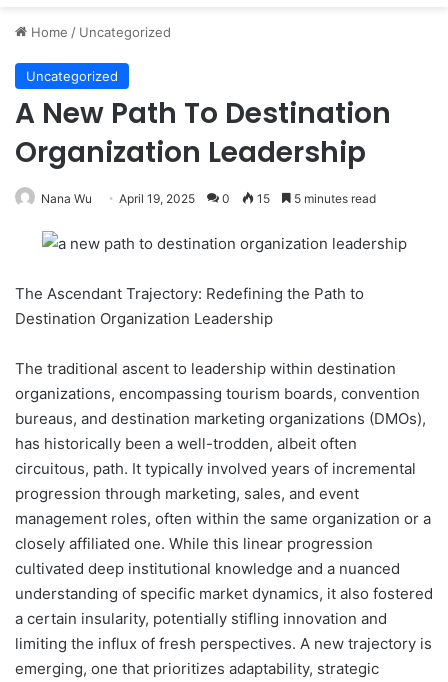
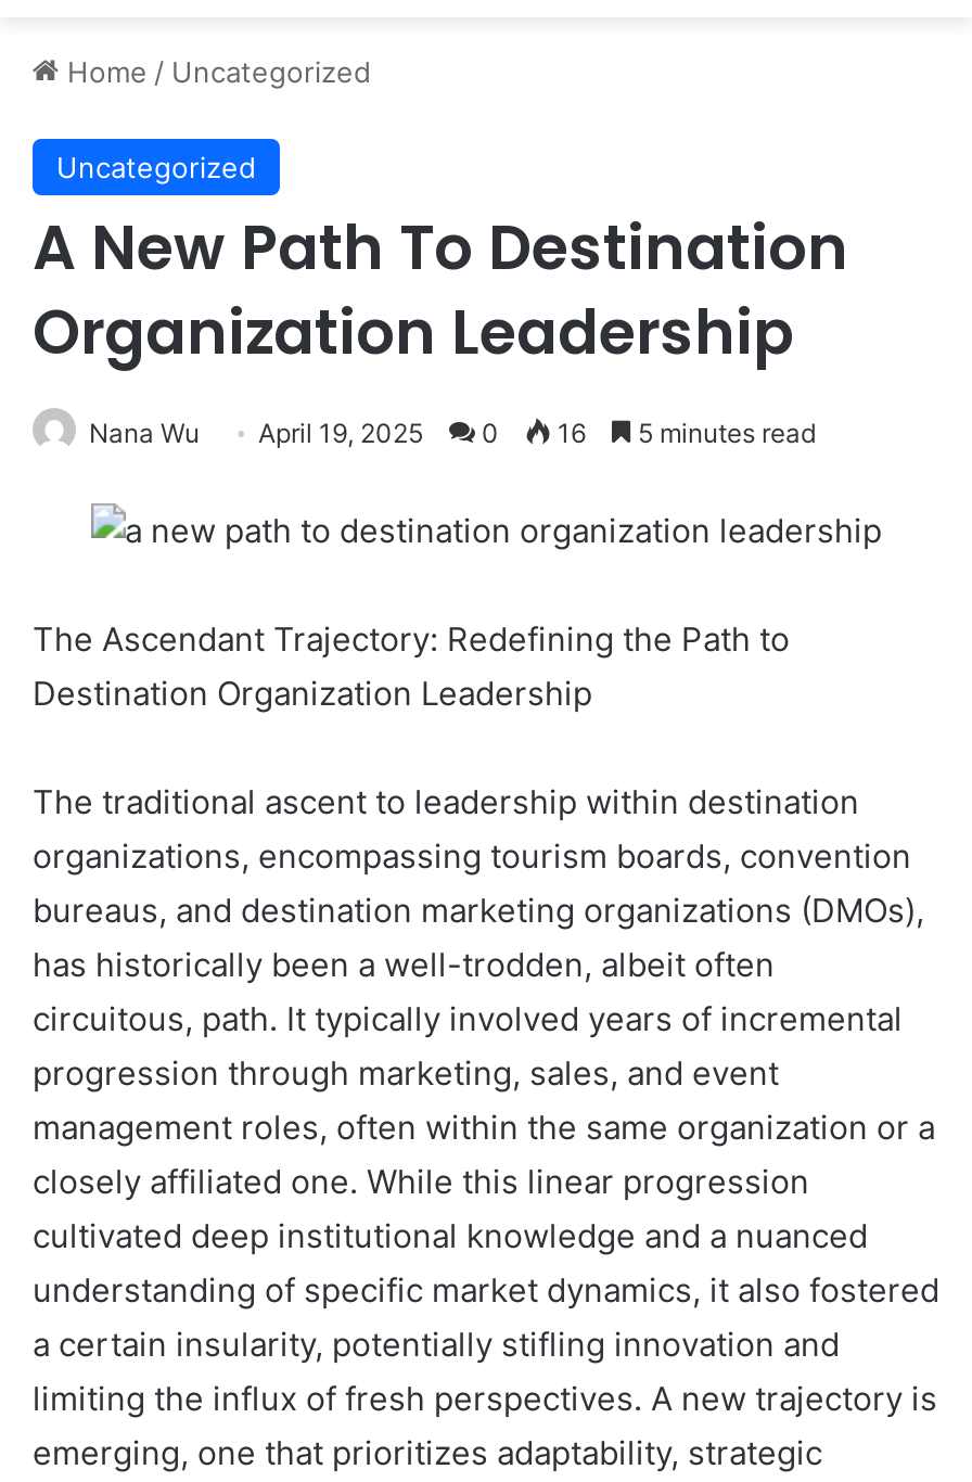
- Nana Wu April 19, 2025 0 15 5 minutes read
+ Nana Wu April 19, 2025 0 16 5 minutes read
